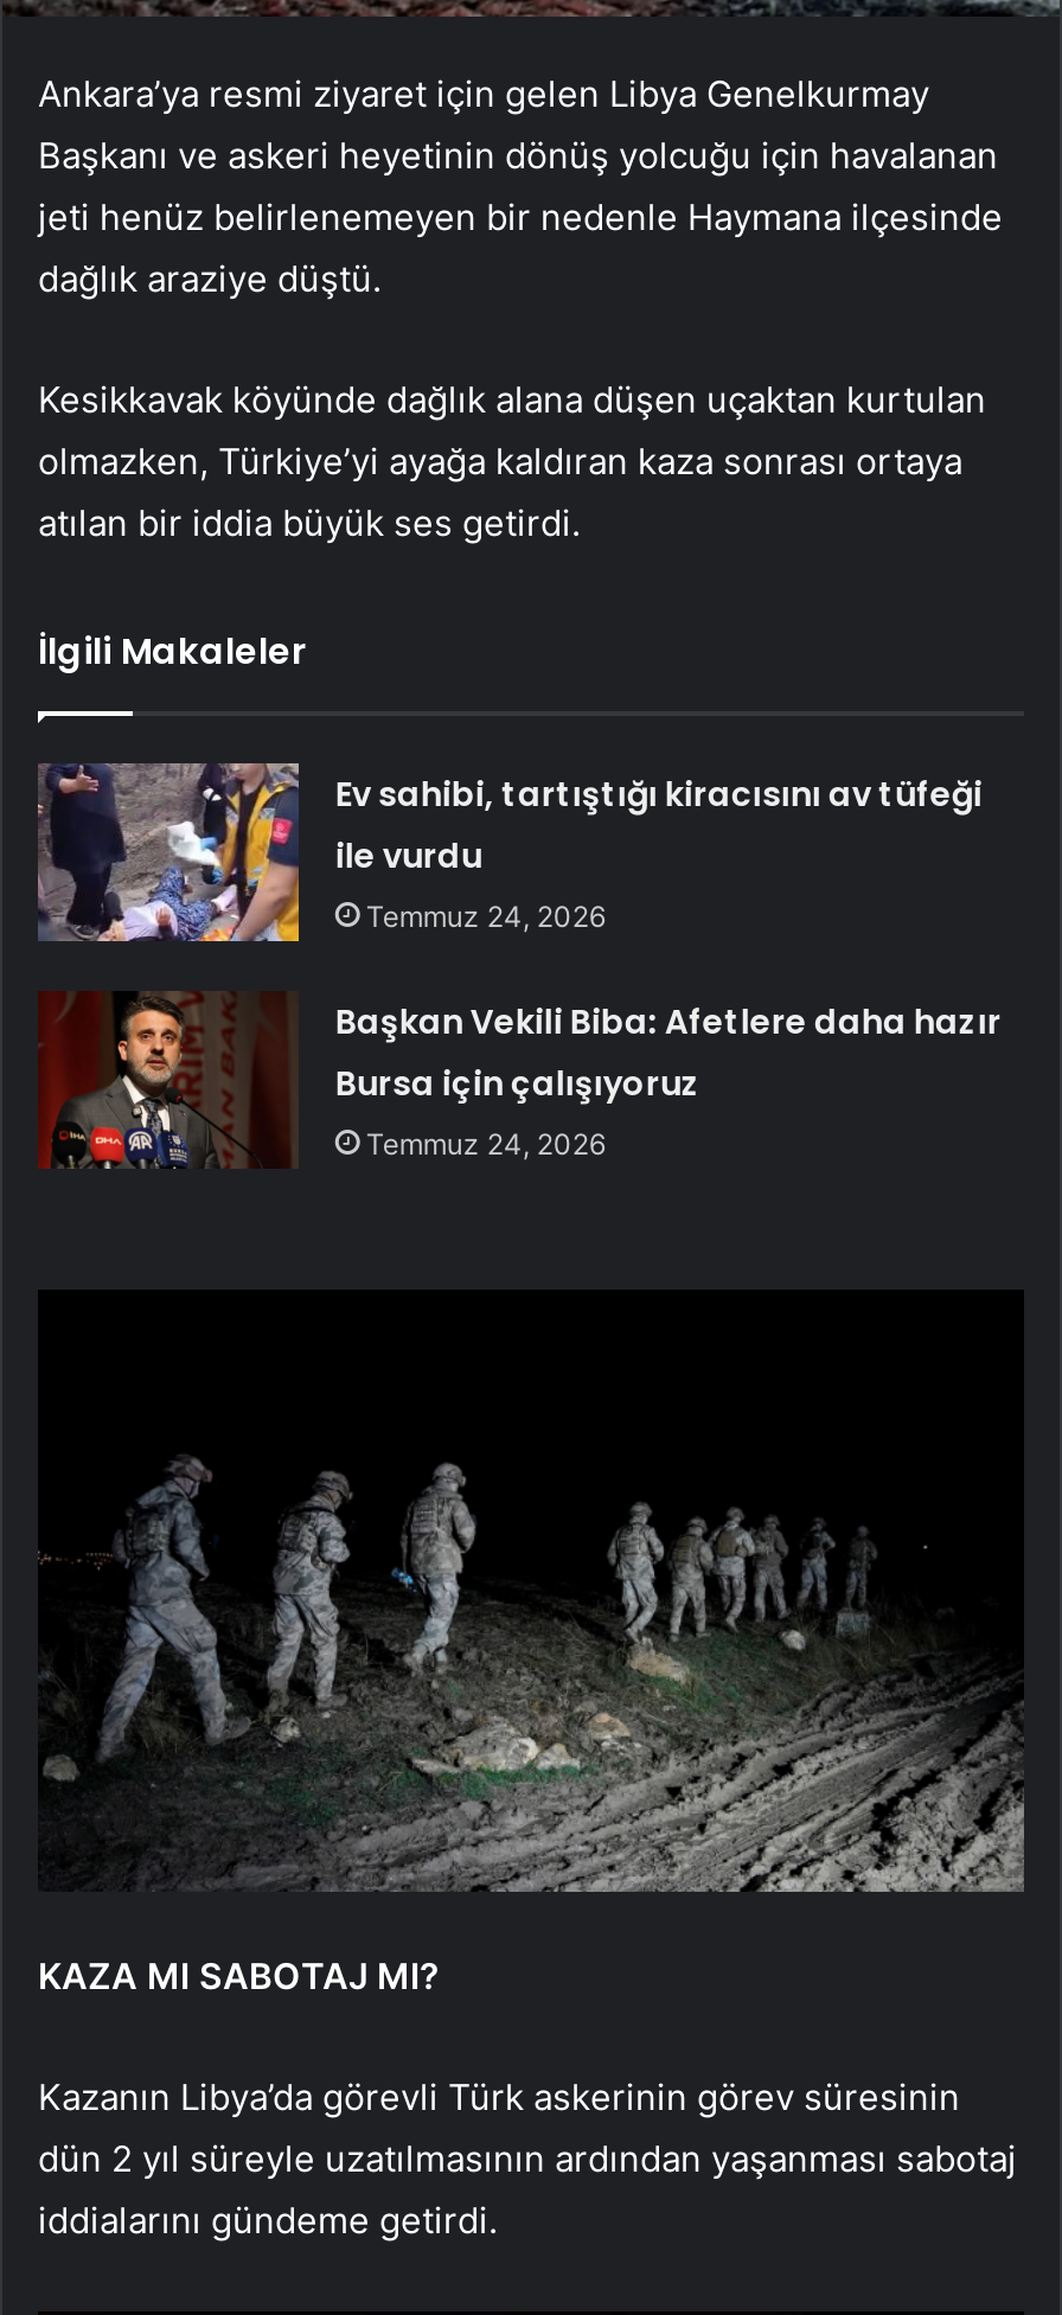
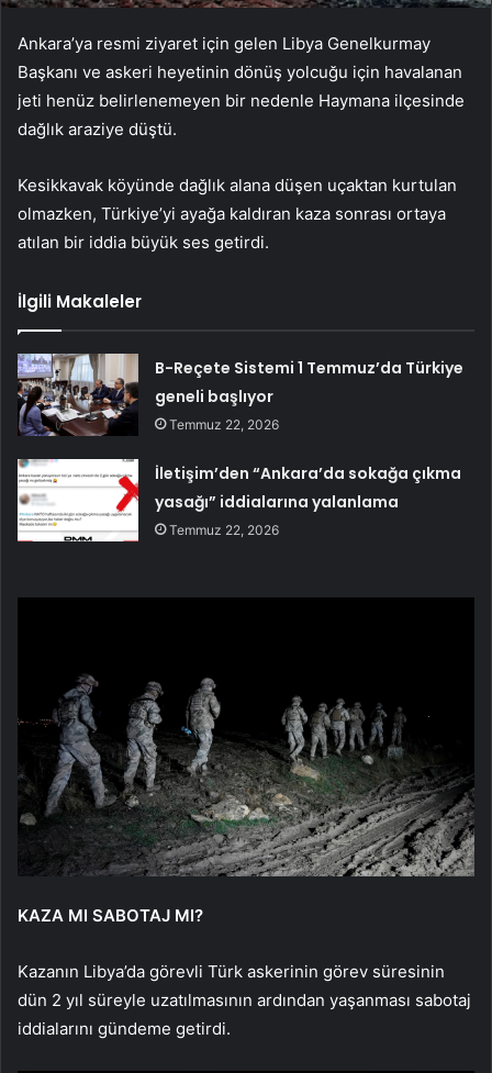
- [image]
- Ev sahibi, tartıştığı kiracısını av tüfeği
- ile vurdu
- Temmuz 24, 2026
+ [image]
+ B-Reçete Sistemi 1 Temmuz’da Türkiye
+ geneli başlıyor
+ Temmuz 22, 2026

- [image]
- Başkan Vekili Biba: Afetlere daha hazır
- Bursa için çalışıyoruz
- Temmuz 24, 2026
+ [image]
+ İletişim’den “Ankara’da sokağa çıkma
+ yasağı” iddialarına yalanlama
+ Temmuz 22, 2026
